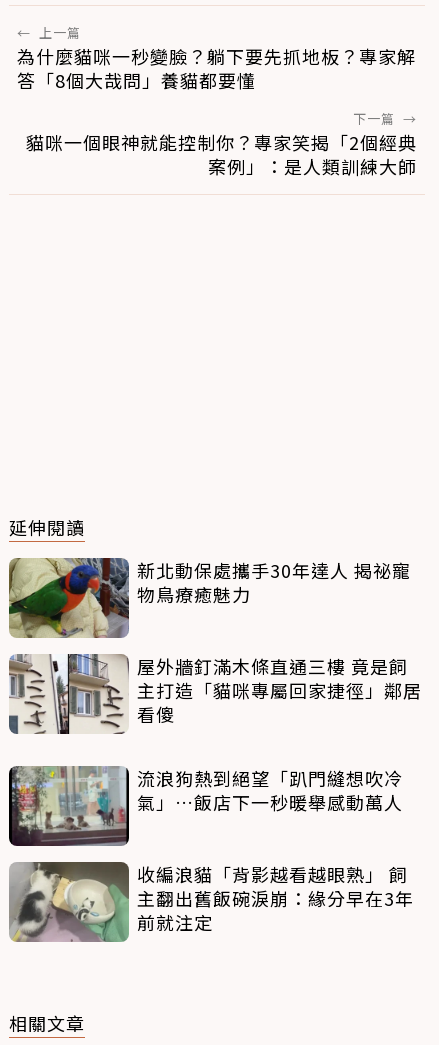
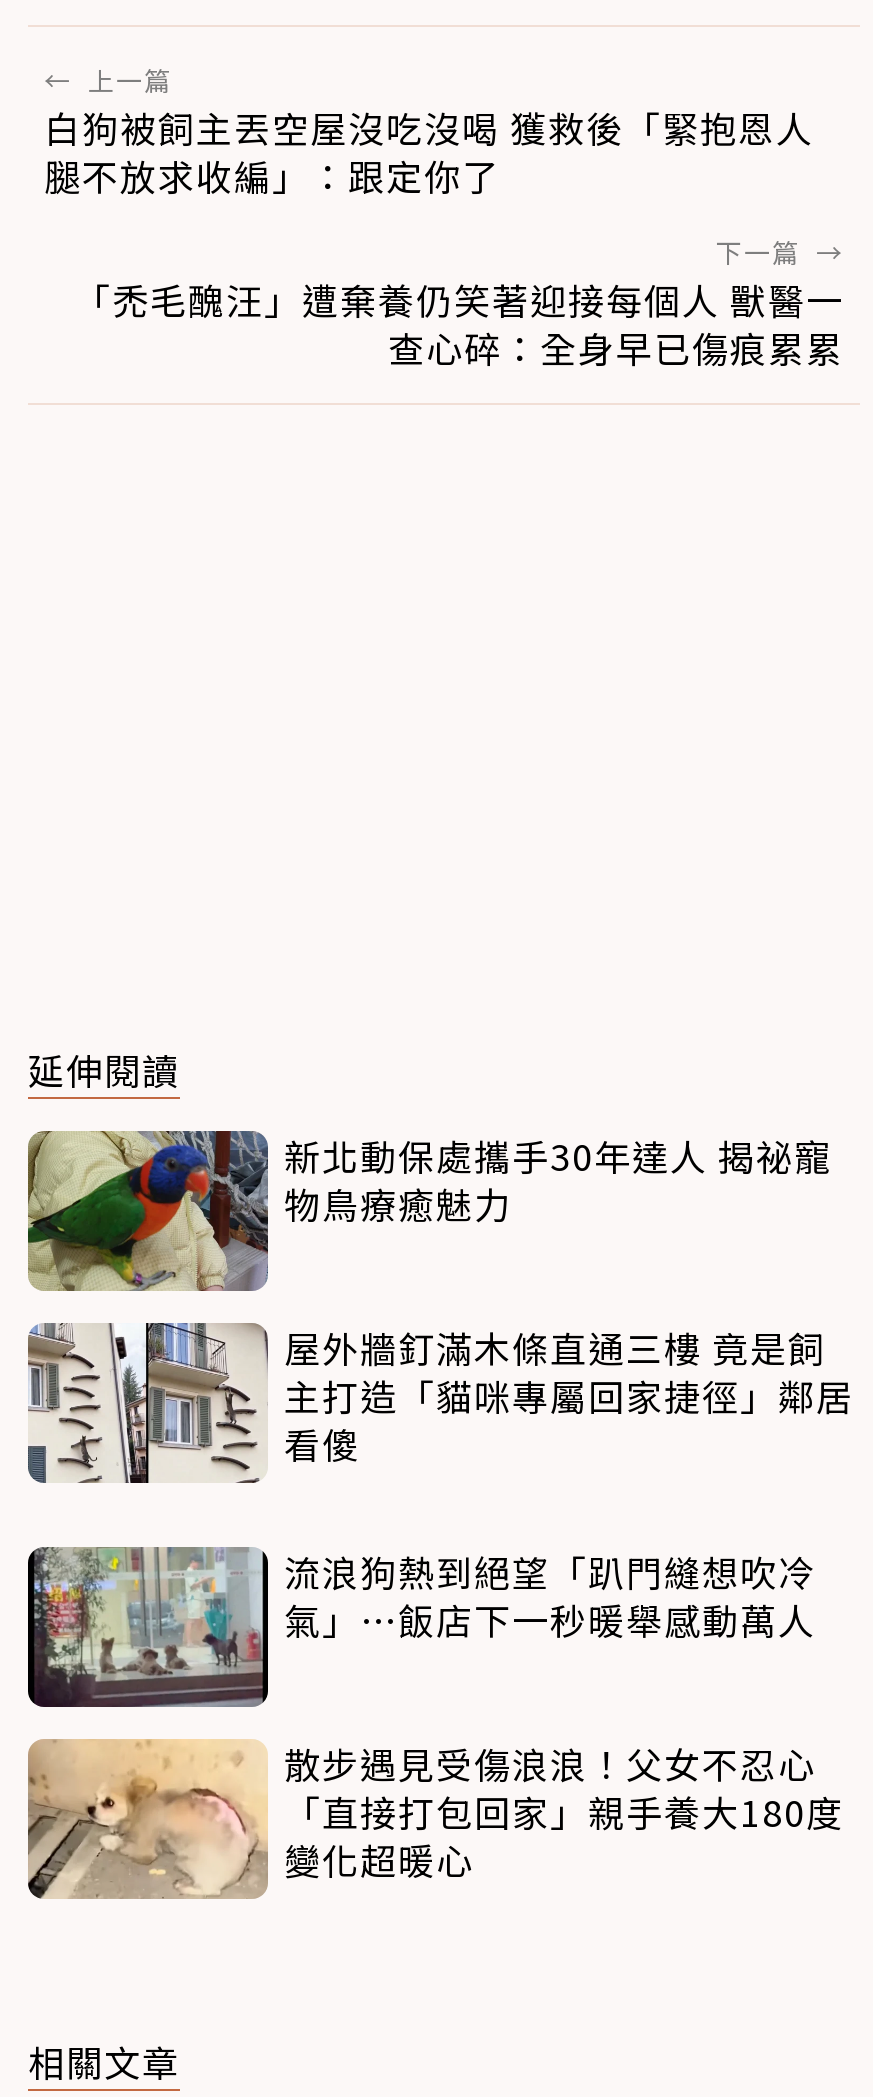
- 為什麼貓咪一秒變臉？躺下要先抓地板？專家解
- 答「8個大哉問」養貓都要懂
+ 白狗被飼主丟空屋沒吃沒喝 獲救後「緊抱恩人
+ 腿不放求收編」：跟定你了

- 貓咪一個眼神就能控制你？專家笑揭「2個經典
- 案例」：是人類訓練大師
+ 「禿毛醜汪」遭棄養仍笑著迎接每個人 獸醫一
+ 查心碎：全身早已傷痕累累

- [image]
- 收編浪貓「背影越看越眼熟」 飼
- 主翻出舊飯碗淚崩：緣分早在3年
- 前就注定
+ [image]
+ 散步遇見受傷浪浪！父女不忍心
+ 「直接打包回家」親手養大180度
+ 變化超暖心
